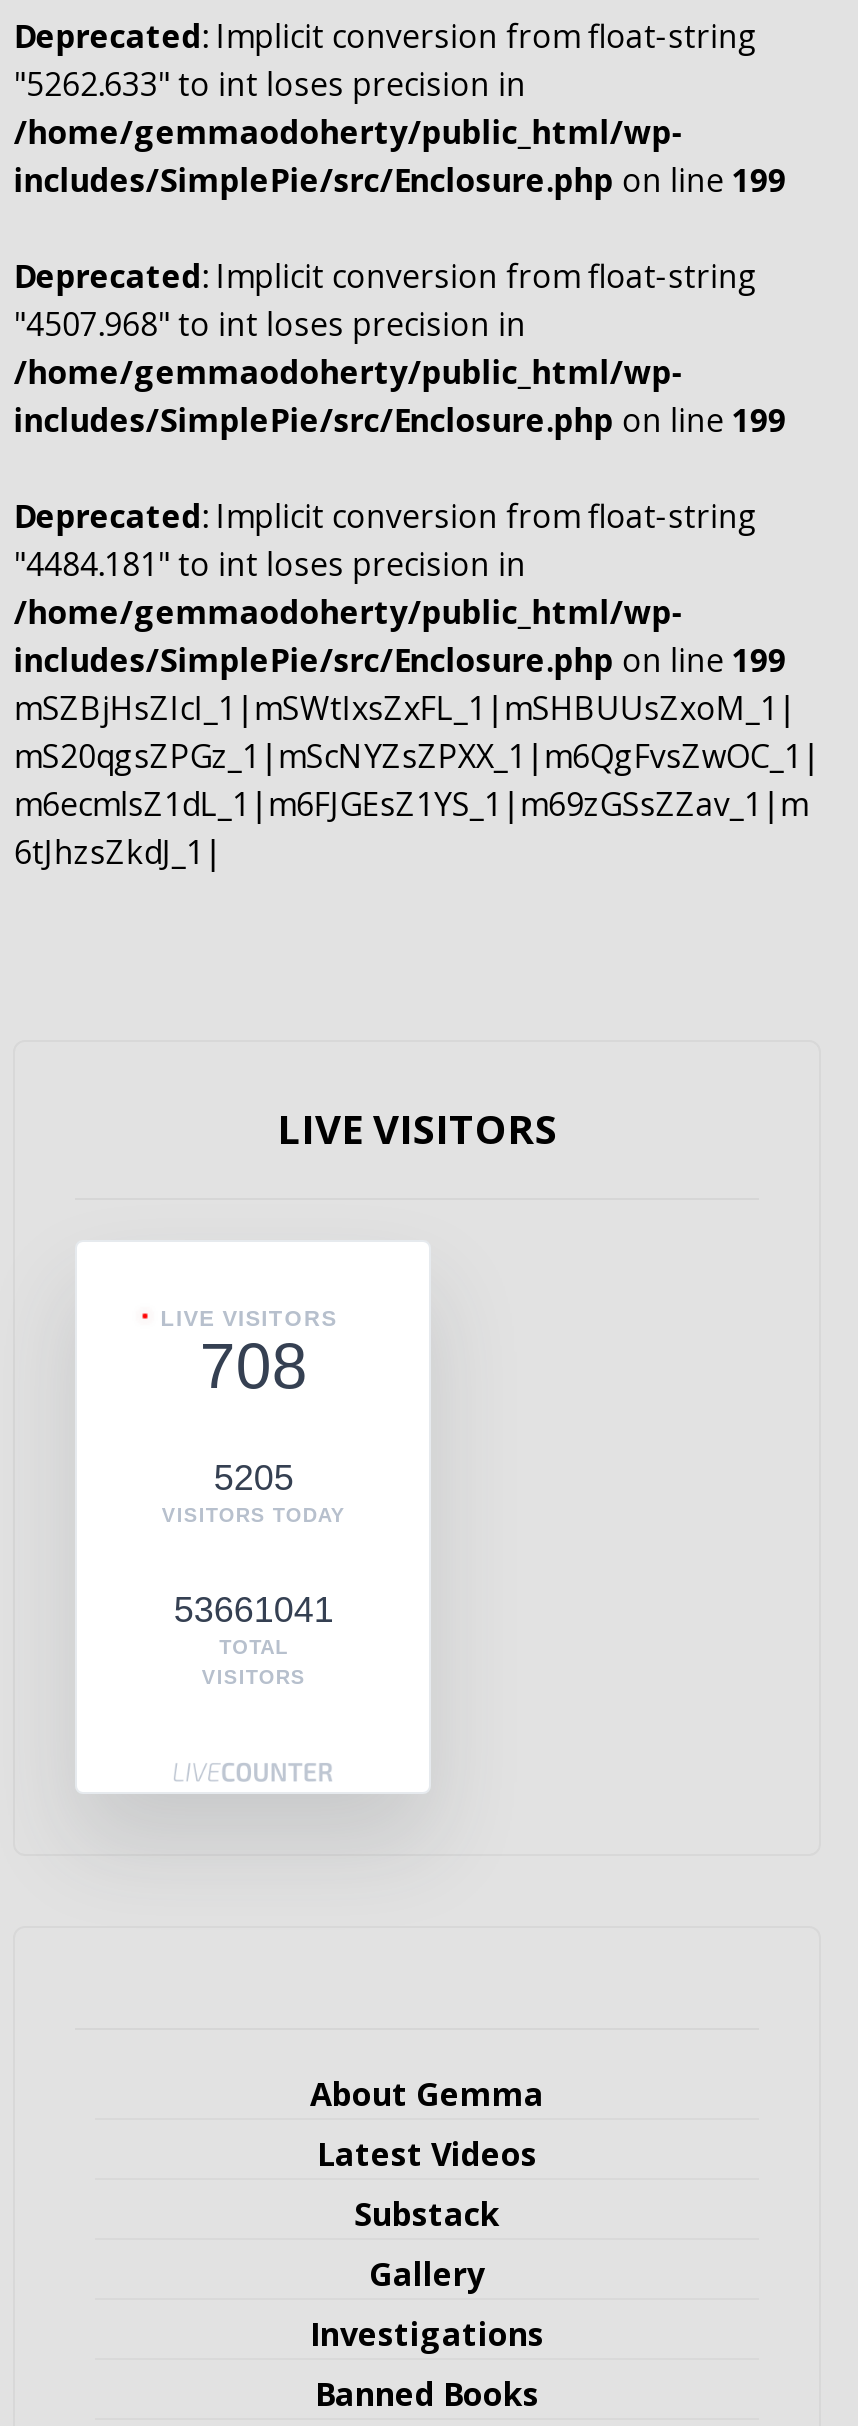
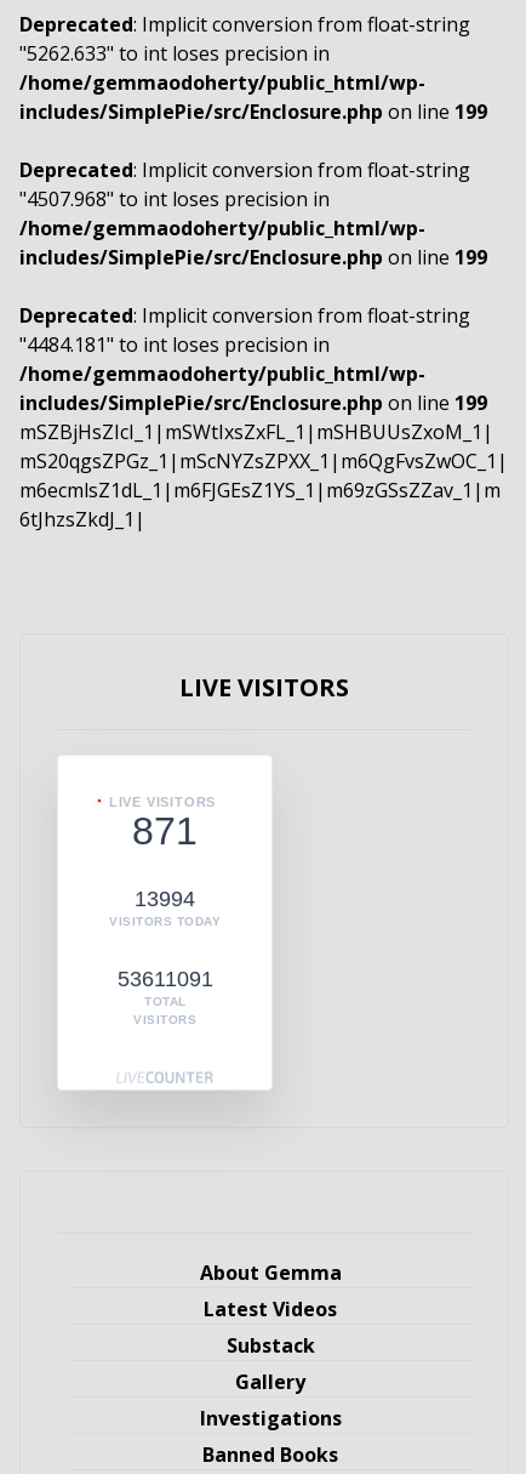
- 708
+ 871

- 5205
+ 13994

- 53661041
+ 53611091
